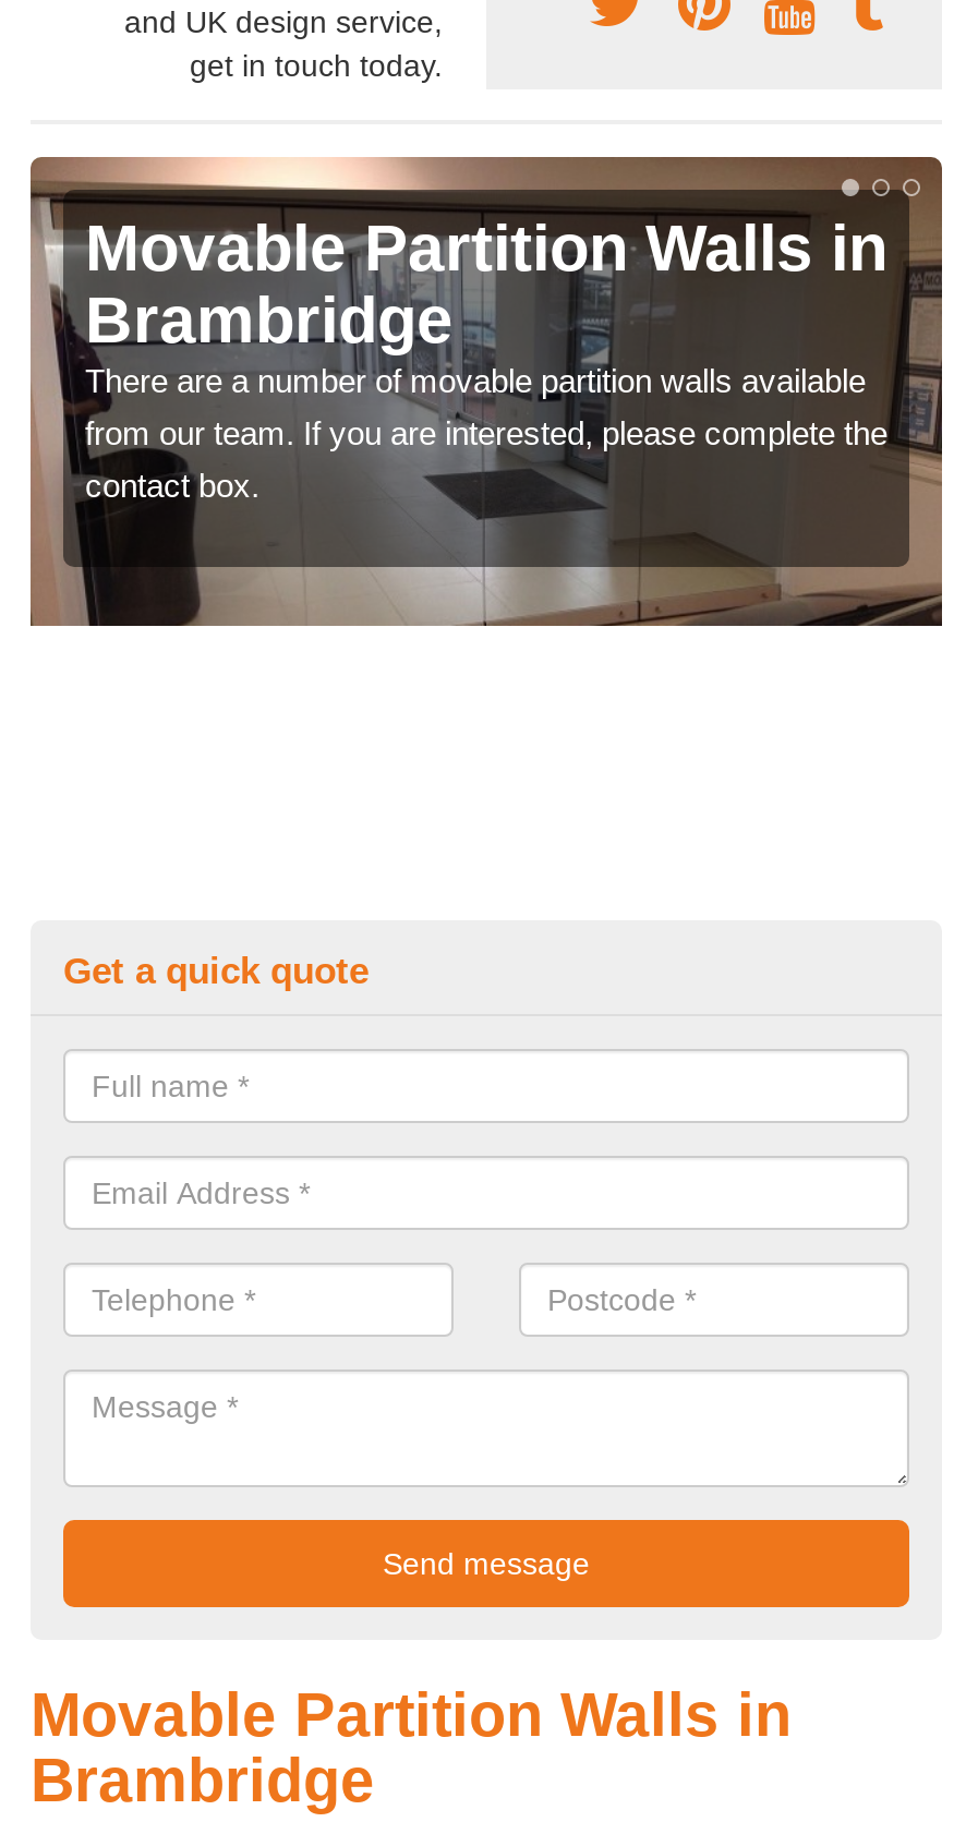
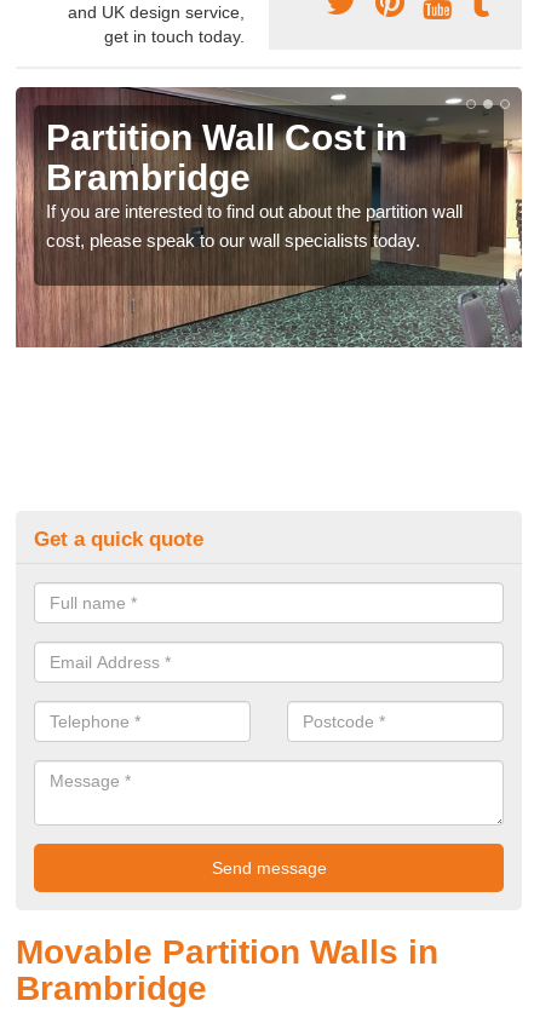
- [image]
- Movable Partition Walls in
+ [image]
+ Partition Wall Cost in

- There are a number of movable partition walls available
- from our team. If you are interested, please complete the
- contact box.
+ If you are interested to find out about the partition wall
+ cost, please speak to our wall specialists today.
